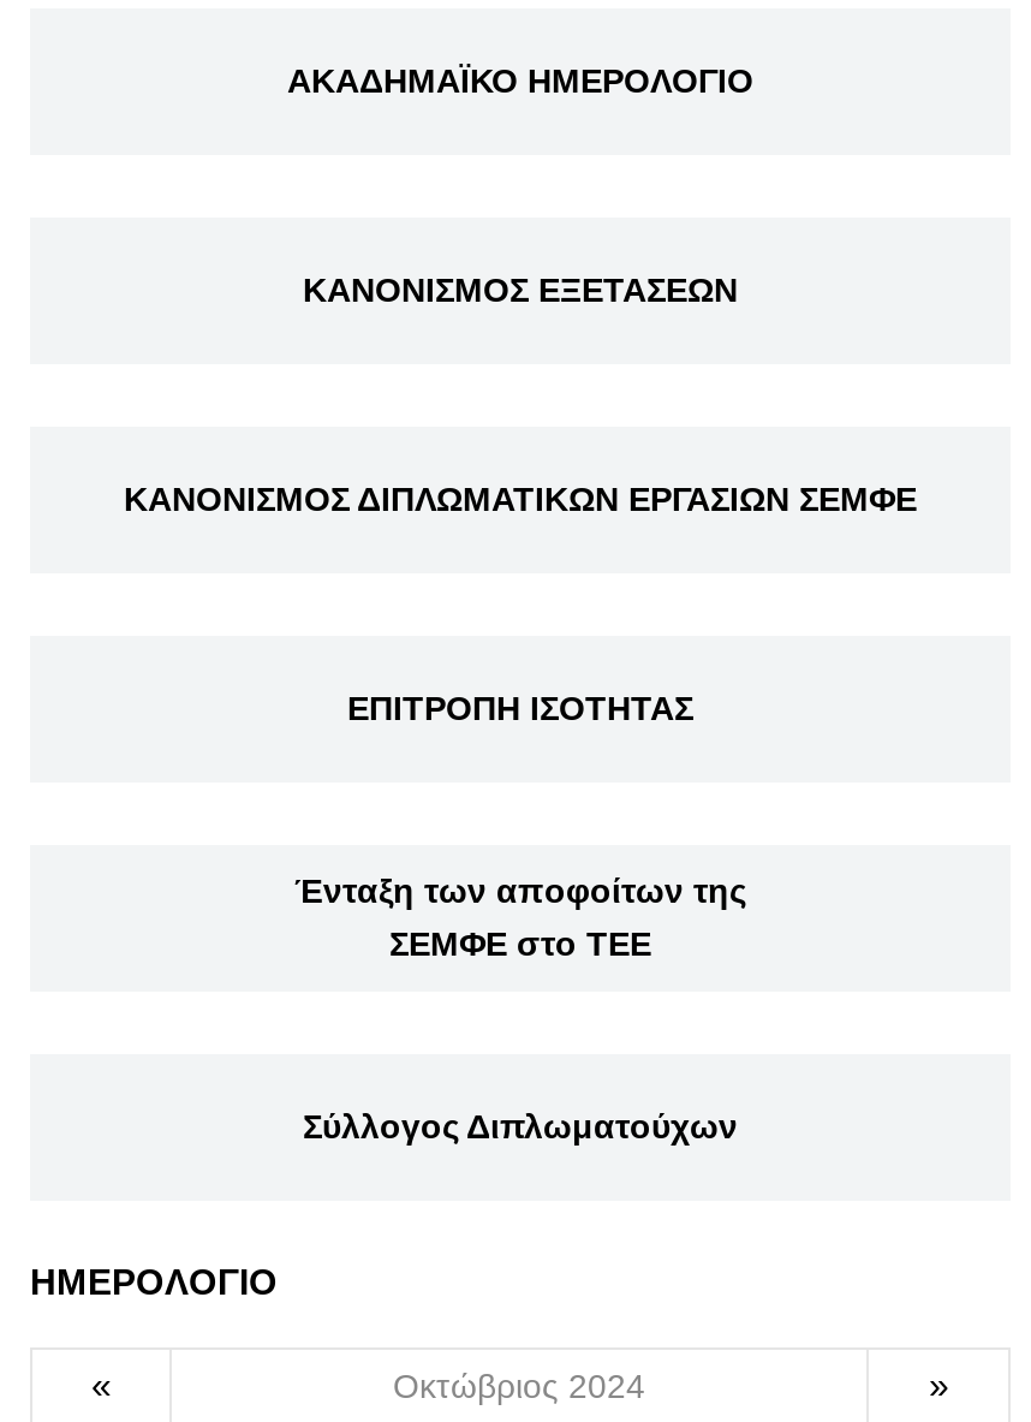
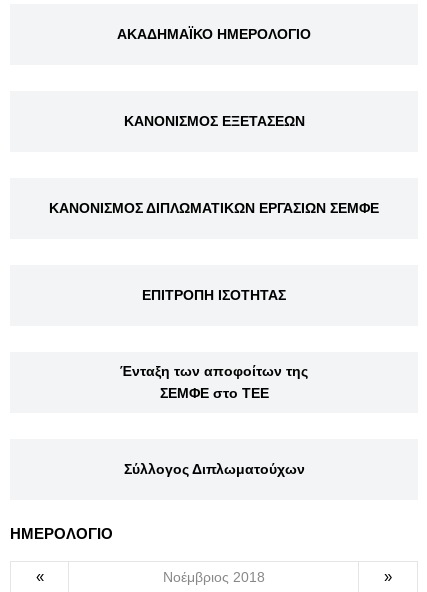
- Οκτώβριος 2024
+ Νοέμβριος 2018
